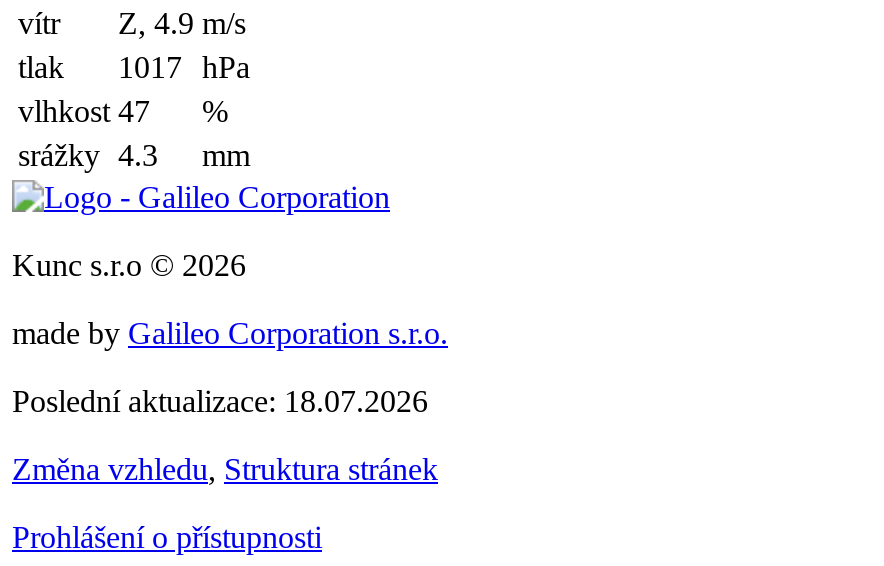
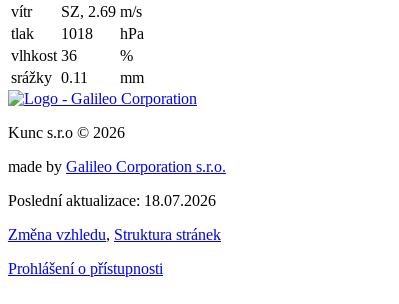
- vítr Z, 4.9 m/s
+ vítr SZ, 2.69 m/s

- 1017 hPa
- vlhkost 47
+ 1018
+ hPa
+ vlhkost 36

- srážky 4.3 mm
+ srážky 0.11 mm
